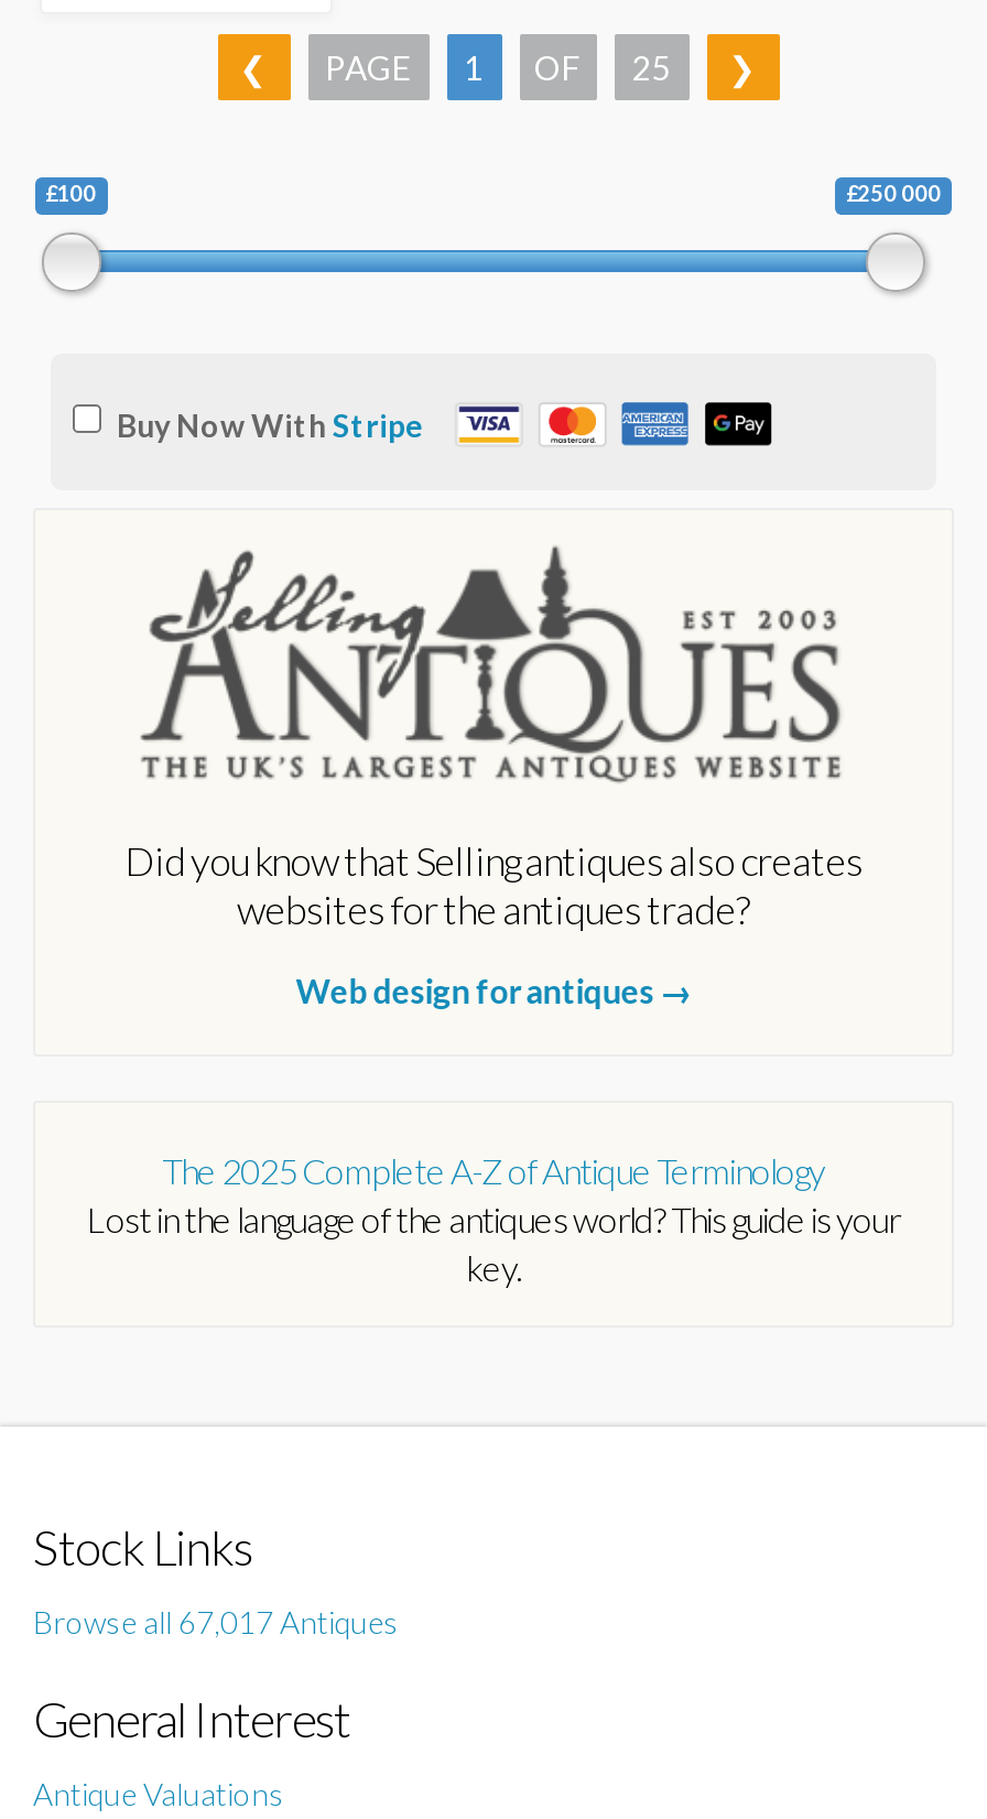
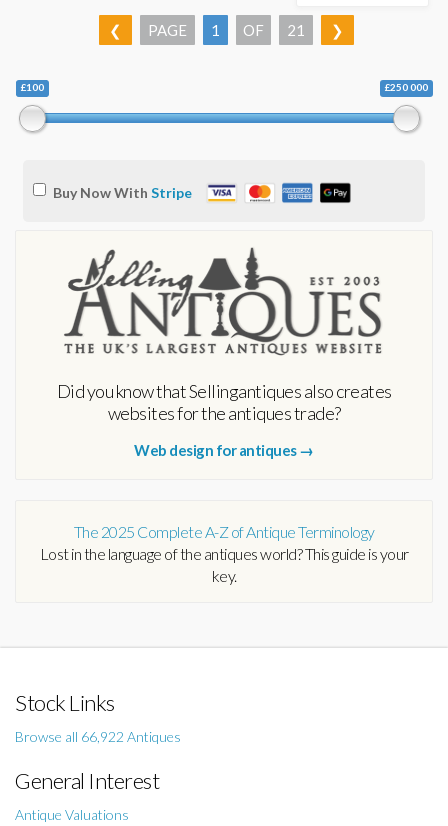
- 25
+ 21

- Browse all 67,017 Antiques
+ Browse all 66,922 Antiques
